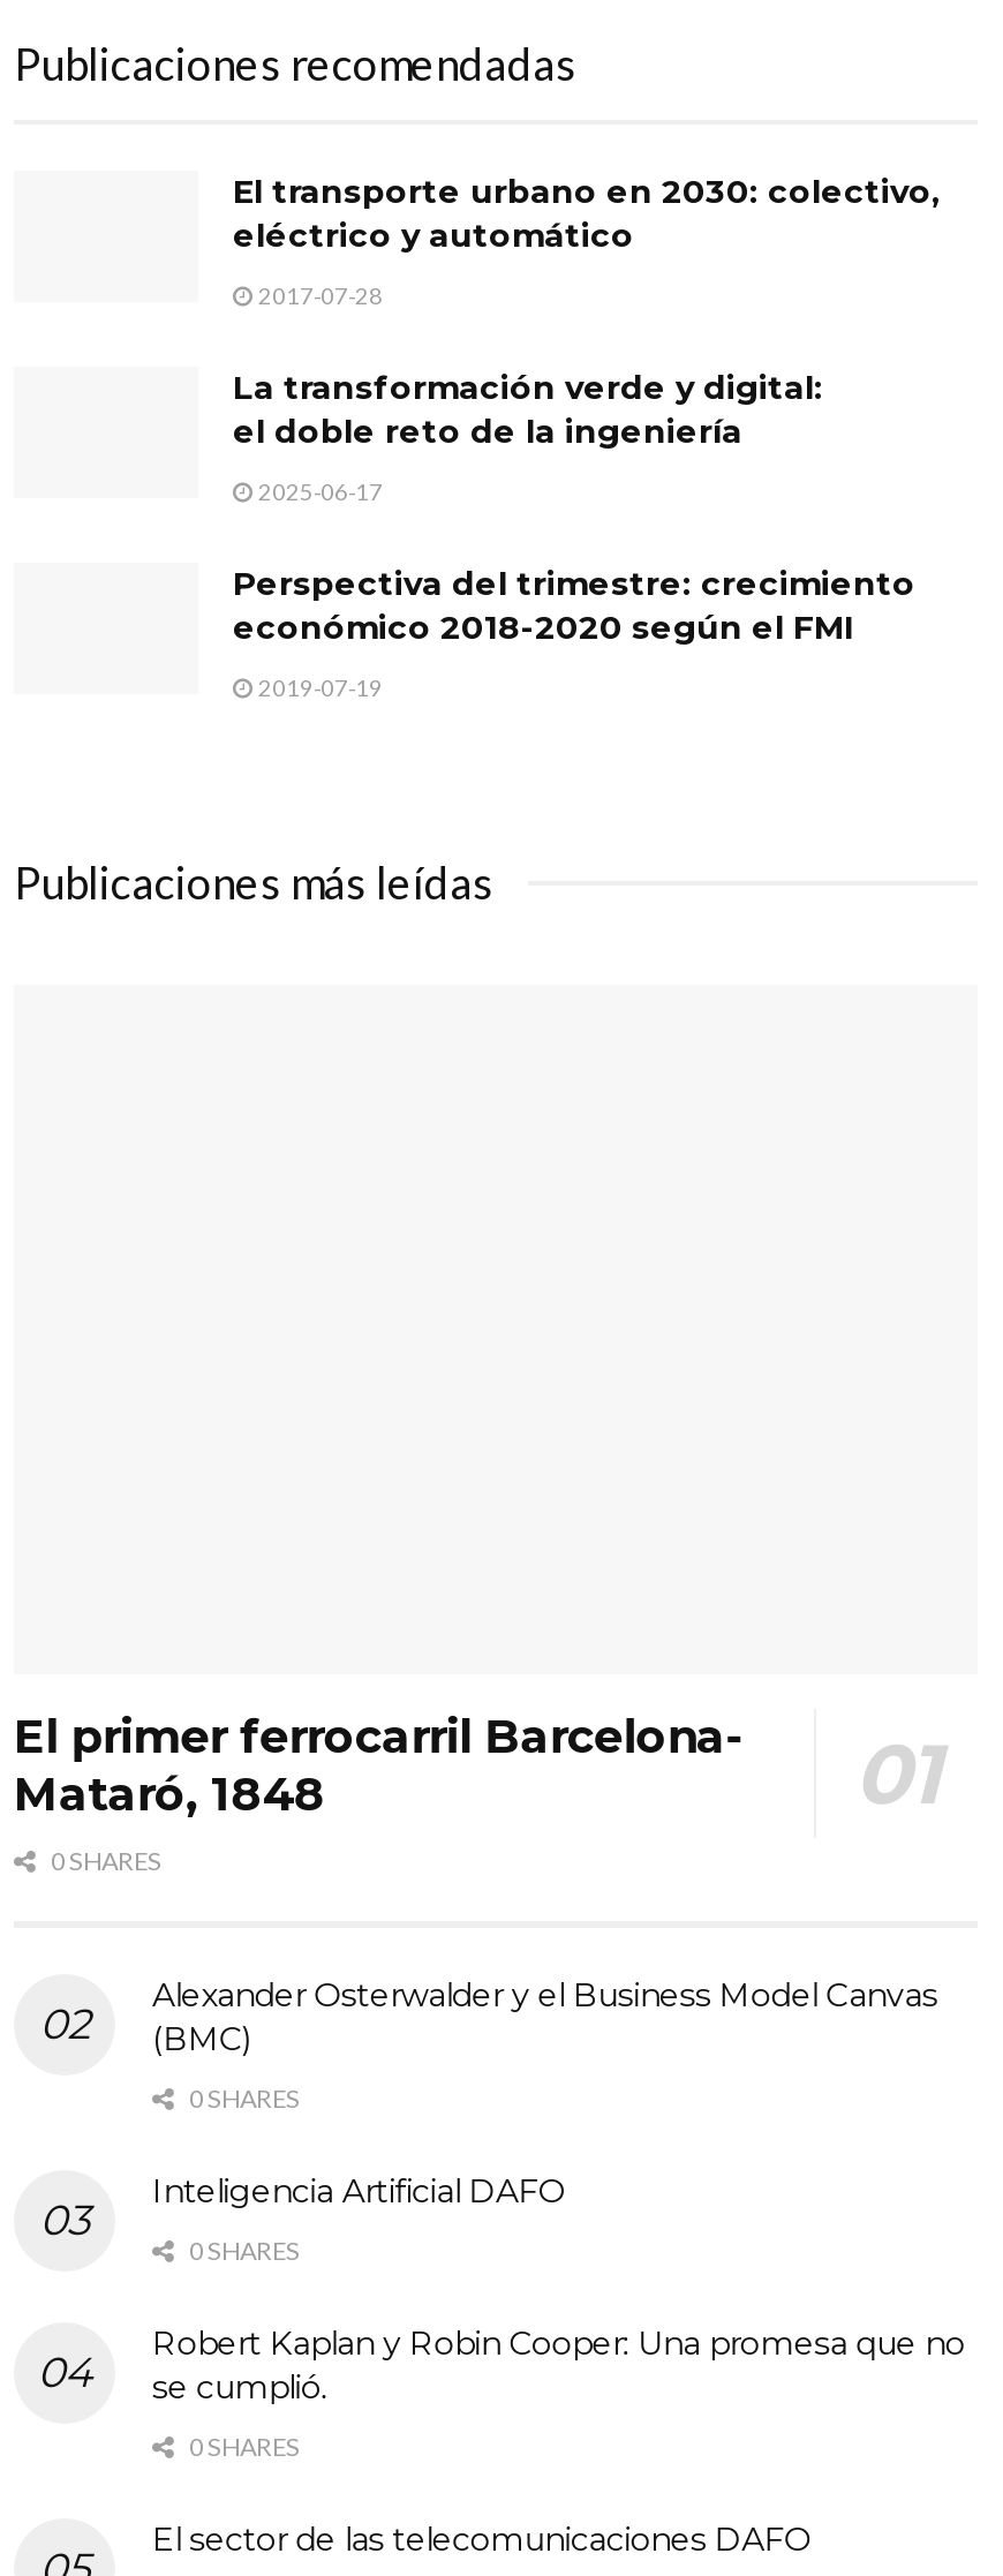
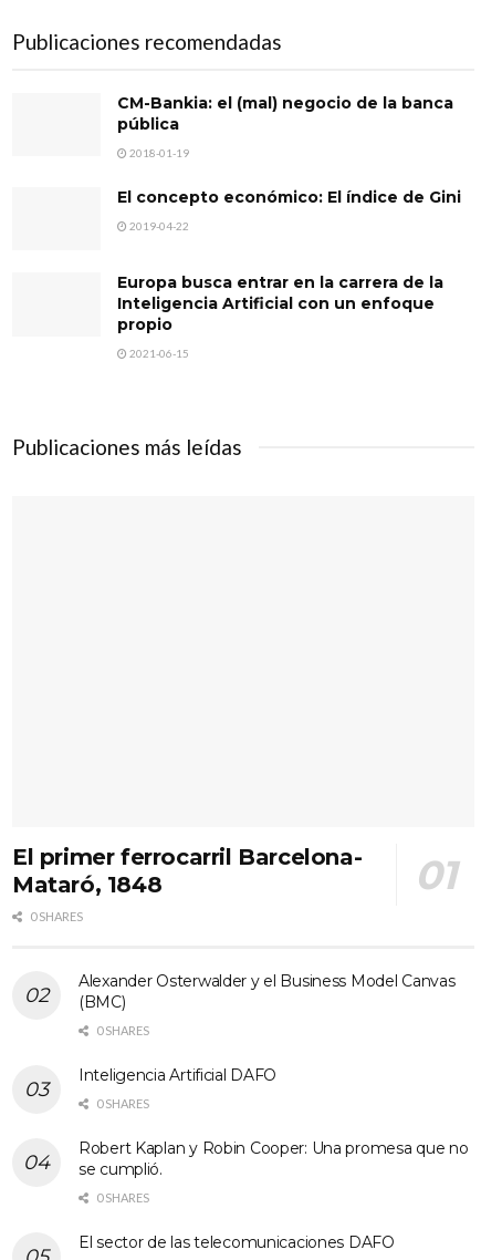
- El transporte urbano en 2030: colectivo,
- eléctrico y automático
+ CM-Bankia: el (mal) negocio de la banca
+ pública

- 2017-07-28
+ 2018-01-19

- La transformación verde y digital:
- el doble reto de la ingeniería
+ El concepto económico: El índice de Gini

- 2025-06-17
+ 2019-04-22

- Perspectiva del trimestre: crecimiento
- económico 2018-2020 según el FMI
+ Europa busca entrar en la carrera de la
+ Inteligencia Artificial con un enfoque
+ propio

- 2019-07-19
+ 2021-06-15
